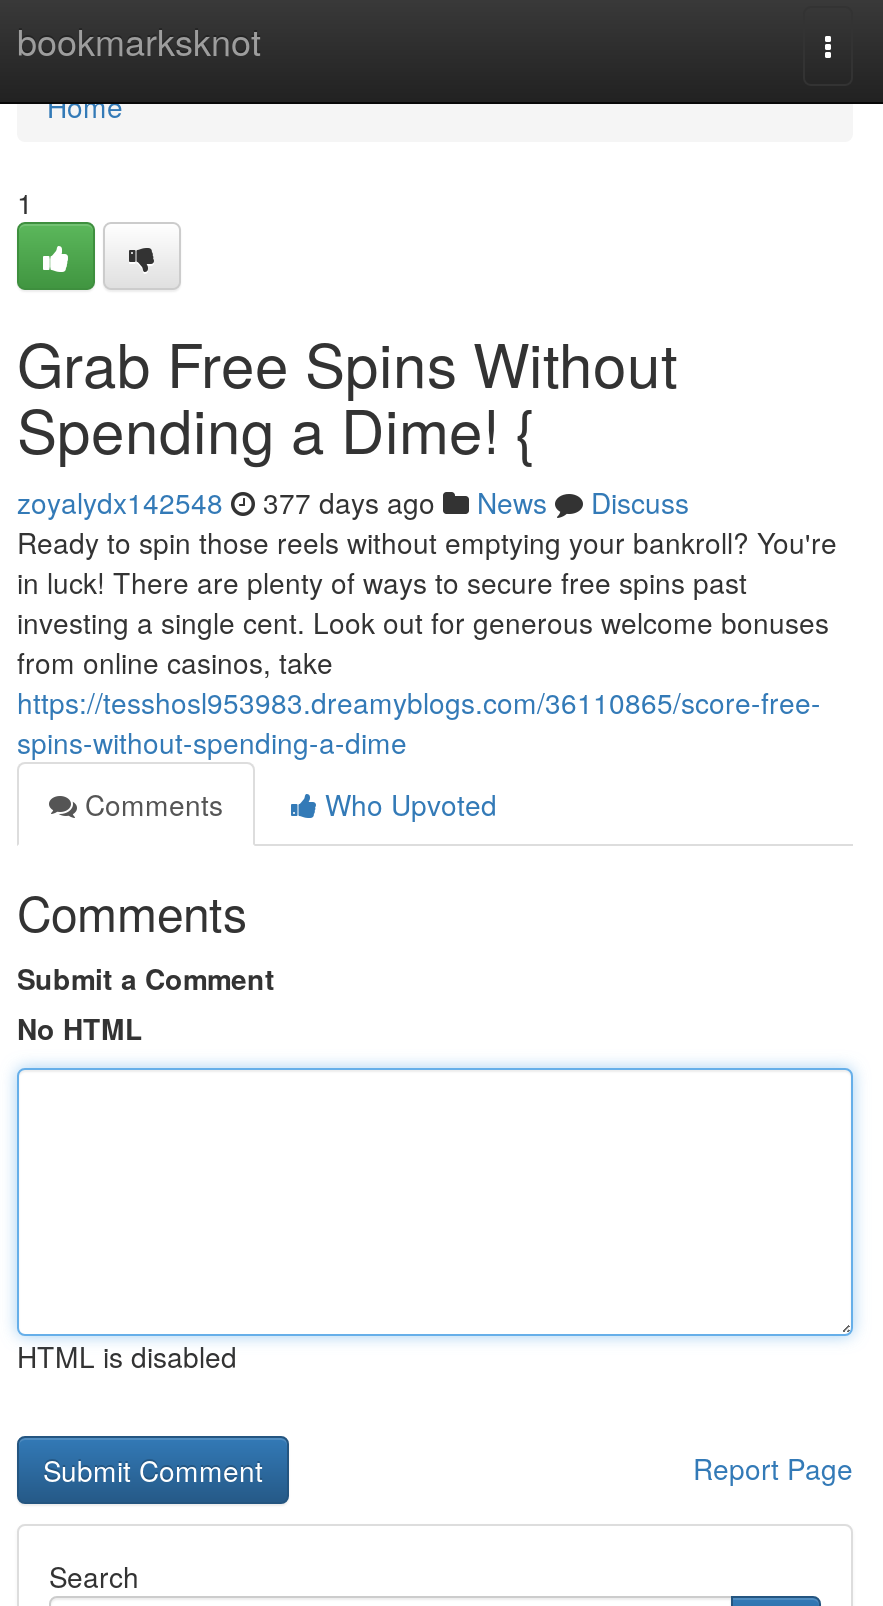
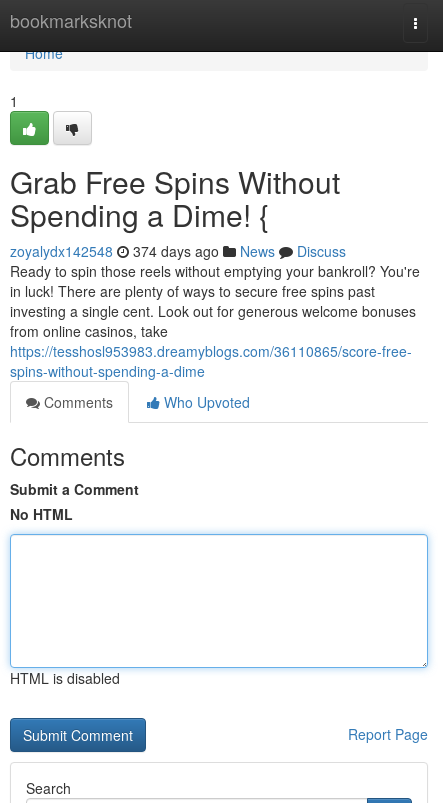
- zoyalydx142548 377 days ago News Discuss
+ zoyalydx142548 374 days ago News Discuss
